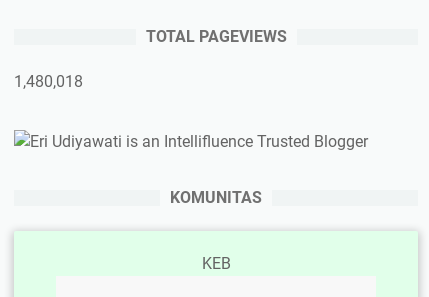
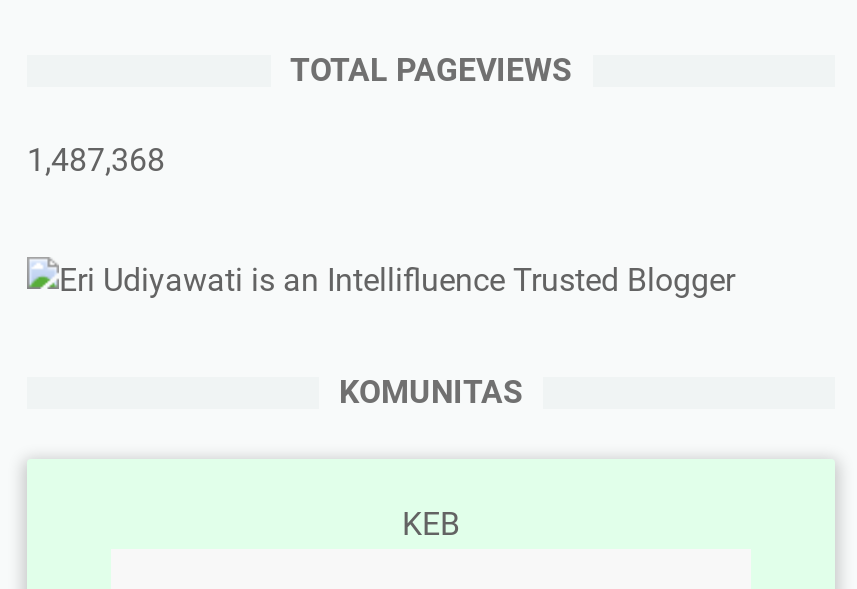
- 1,480,018
+ 1,487,368
